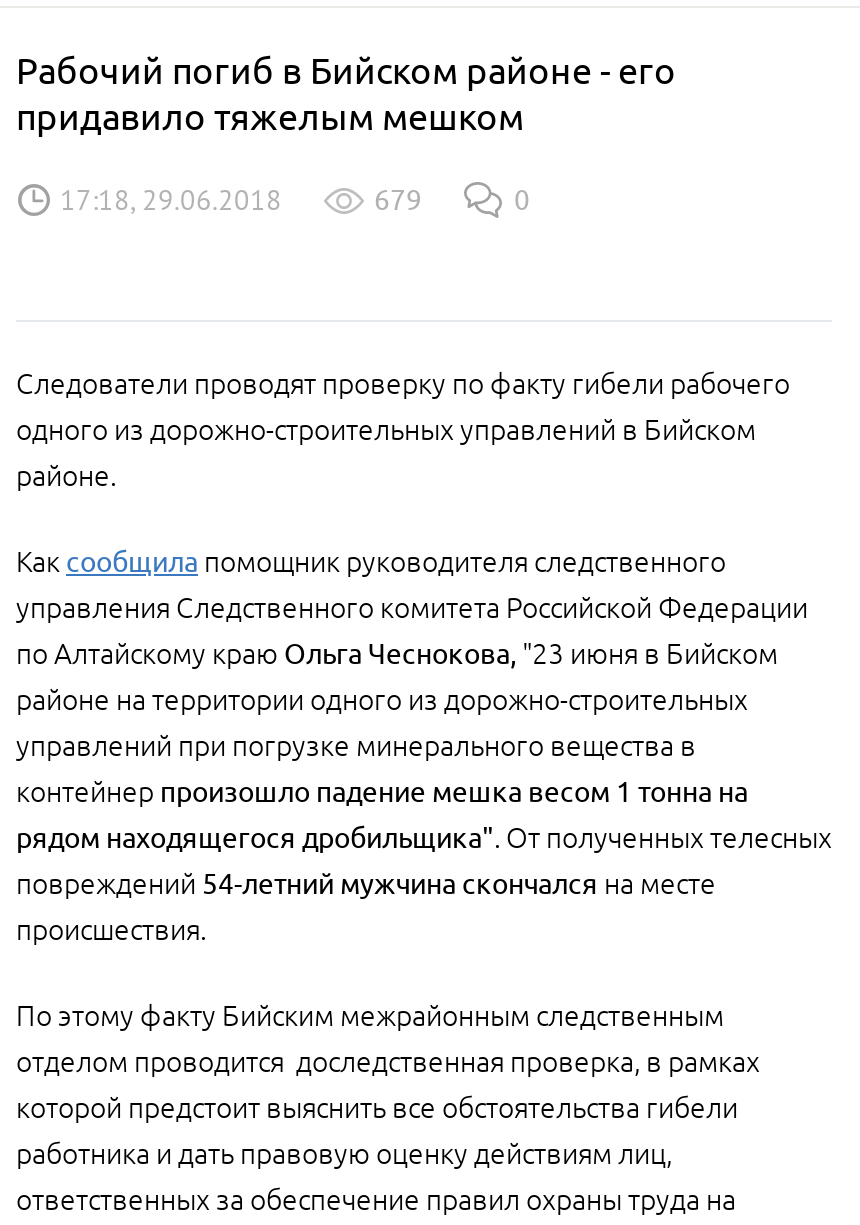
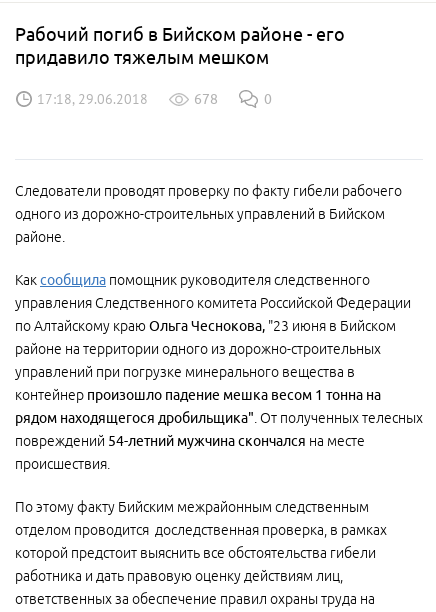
- 679
+ 678
